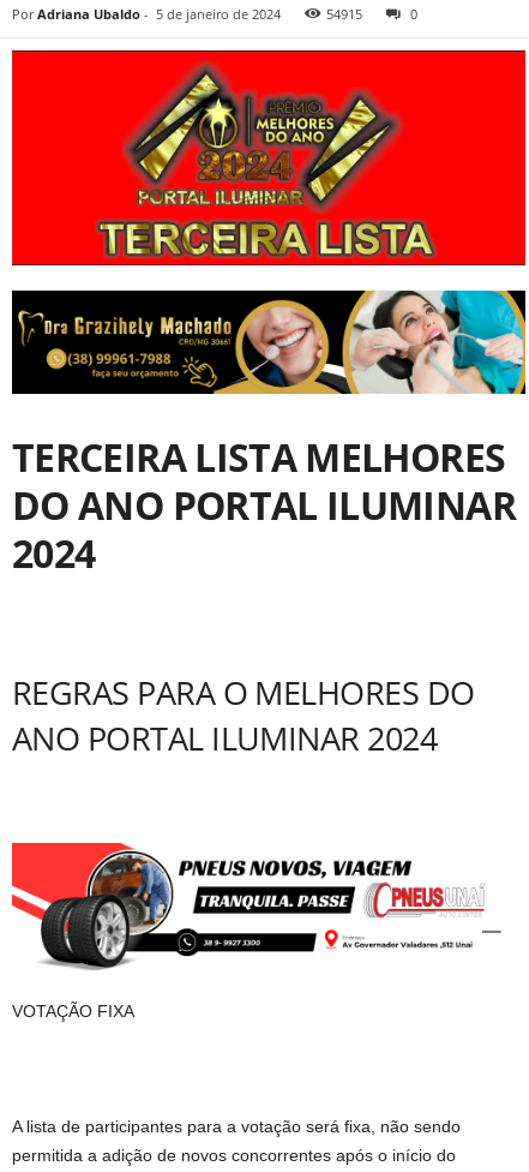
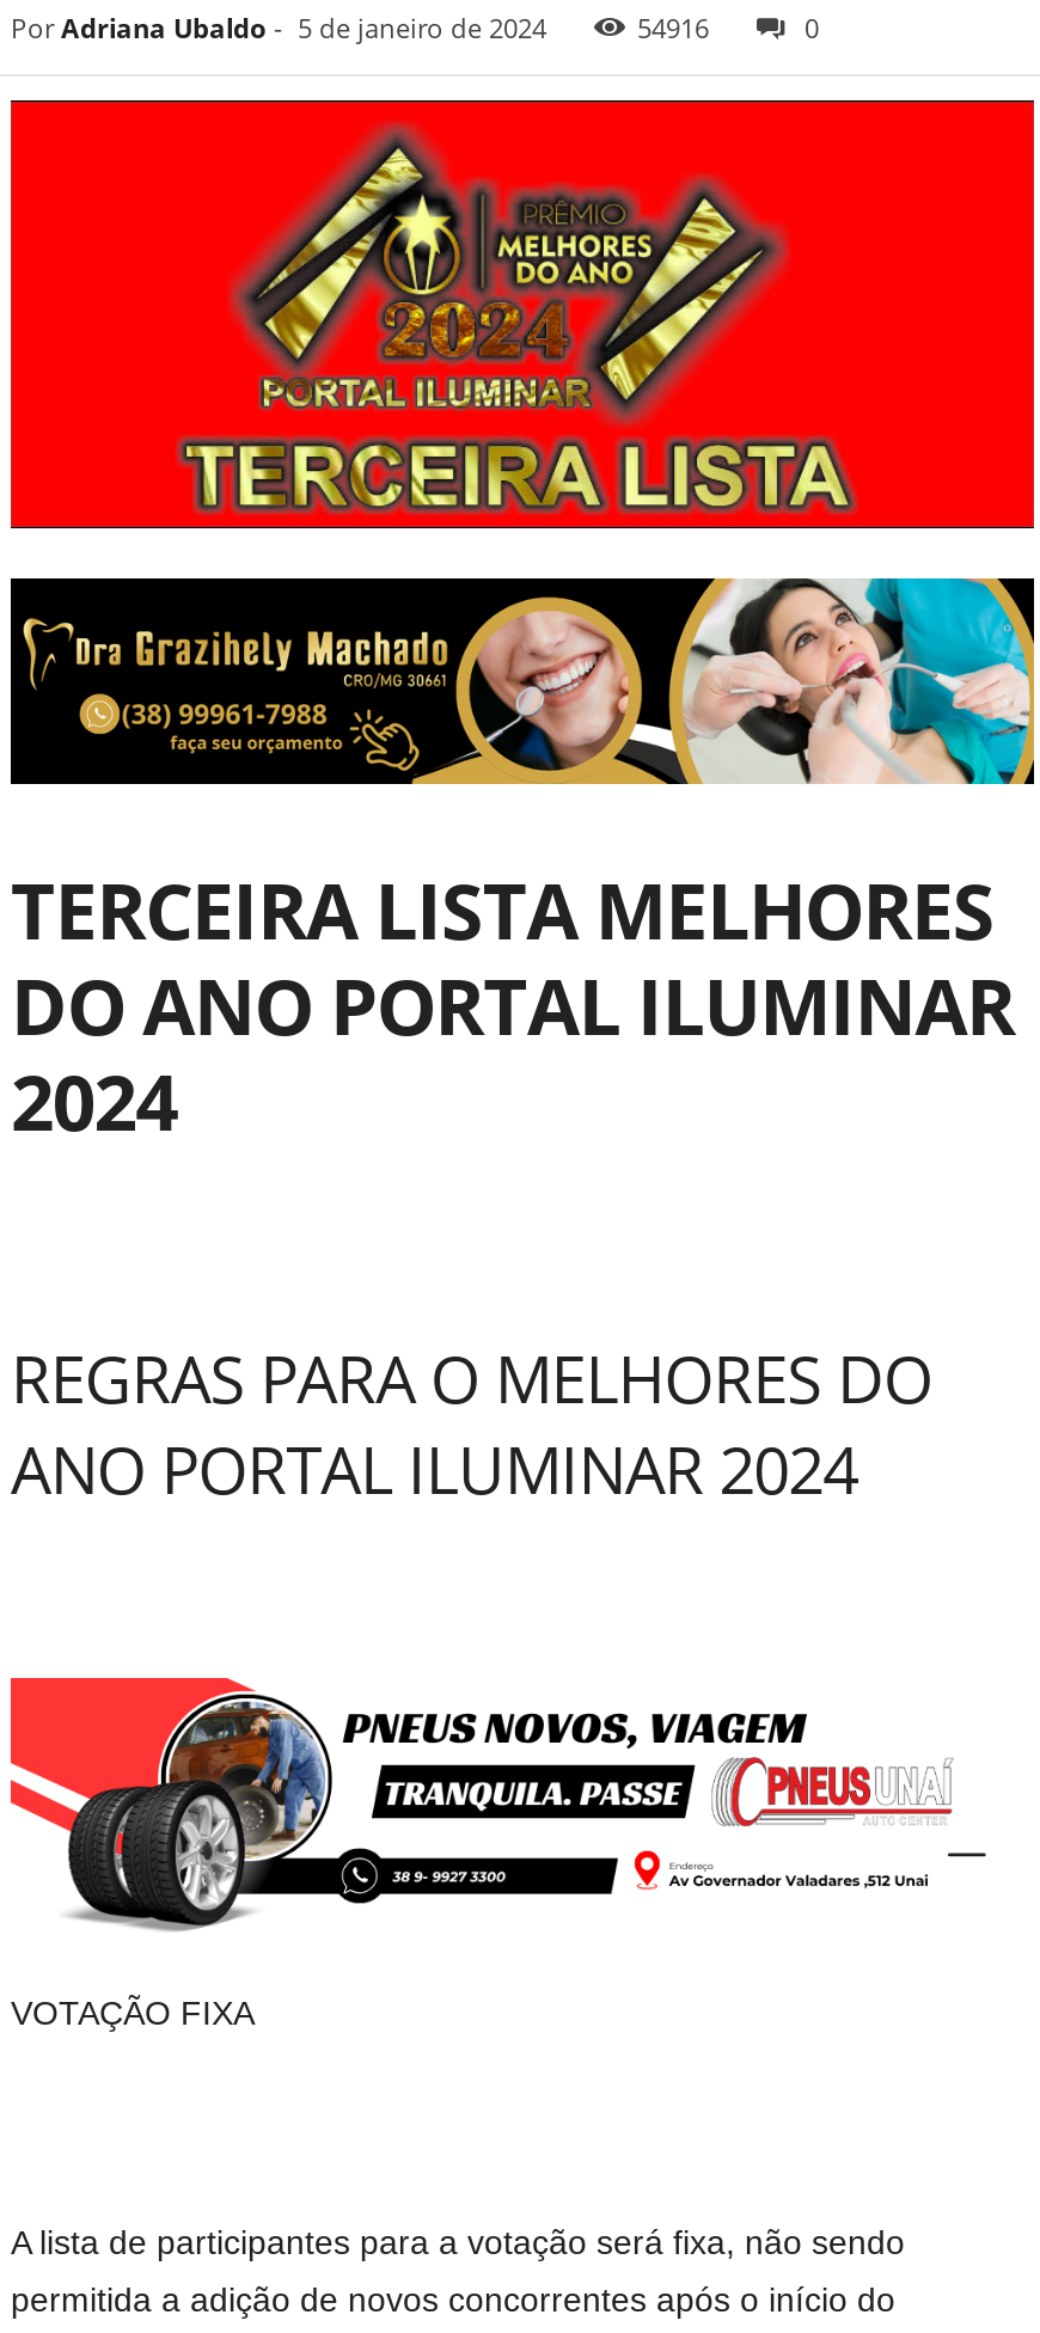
- 54915
+ 54916
